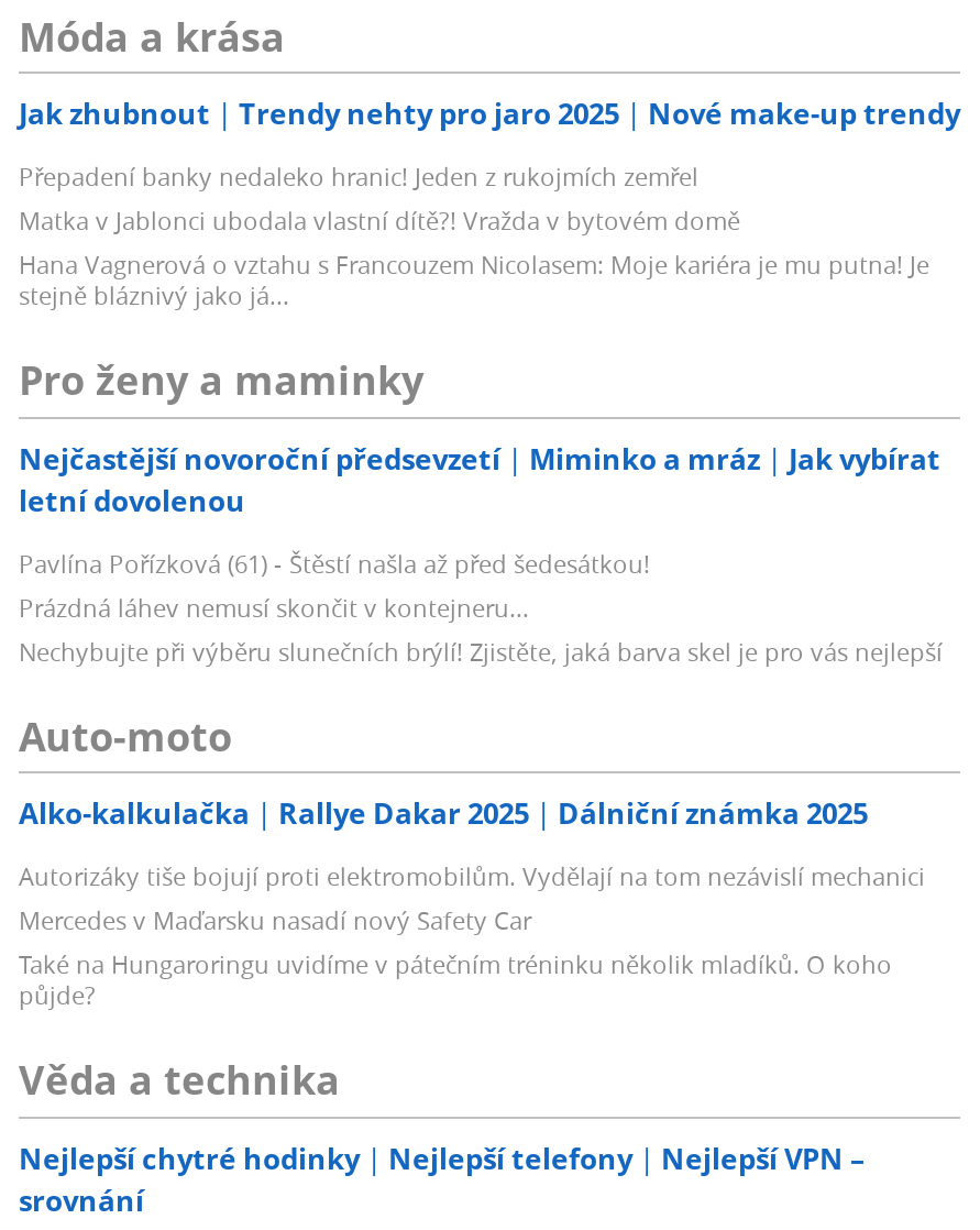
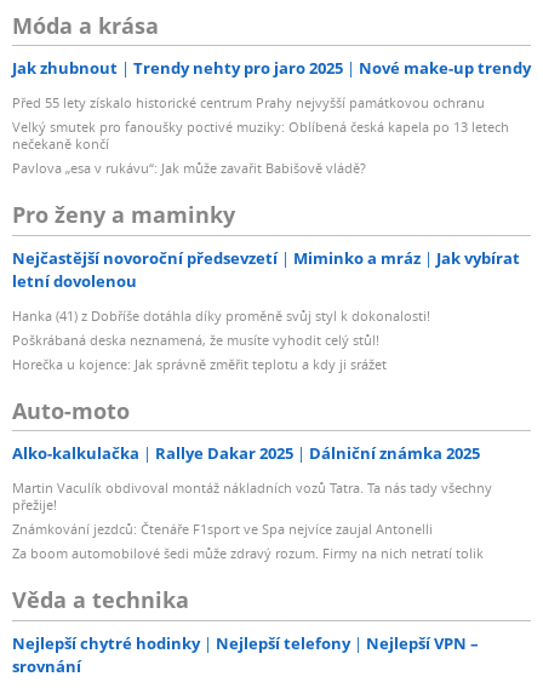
- Přepadení banky nedaleko hranic! Jeden z rukojmích zemřel
- Matka v Jablonci ubodala vlastní dítě?! Vražda v bytovém domě
- Hana Vagnerová o vztahu s Francouzem Nicolasem: Moje kariéra je mu putna! Je
- stejně bláznivý jako já...
+ Před 55 lety získalo historické centrum Prahy nejvyšší památkovou ochranu
+ Velký smutek pro fanoušky poctivé muziky: Oblíbená česká kapela po 13 letech
+ nečekaně končí
+ Pavlova „esa v rukávu“: Jak může zavařit Babišově vládě?

- Pavlína Pořízková (61) - Štěstí našla až před šedesátkou!
- Prázdná láhev nemusí skončit v kontejneru...
- Nechybujte při výběru slunečních brýlí! Zjistěte, jaká barva skel je pro vás nejlepší
+ Hanka (41) z Dobříše dotáhla díky proměně svůj styl k dokonalosti!
+ Poškrábaná deska neznamená, že musíte vyhodit celý stůl!
+ Horečka u kojence: Jak správně změřit teplotu a kdy ji srážet

- Autorizáky tiše bojují proti elektromobilům. Vydělají na tom nezávislí mechanici
- Mercedes v Maďarsku nasadí nový Safety Car
- Také na Hungaroringu uvidíme v pátečním tréninku několik mladíků. O koho
- půjde?
+ Martin Vaculík obdivoval montáž nákladních vozů Tatra. Ta nás tady všechny
+ přežije!
+ Známkování jezdců: Čtenáře F1sport ve Spa nejvíce zaujal Antonelli
+ Za boom automobilové šedi může zdravý rozum. Firmy na nich netratí tolik
